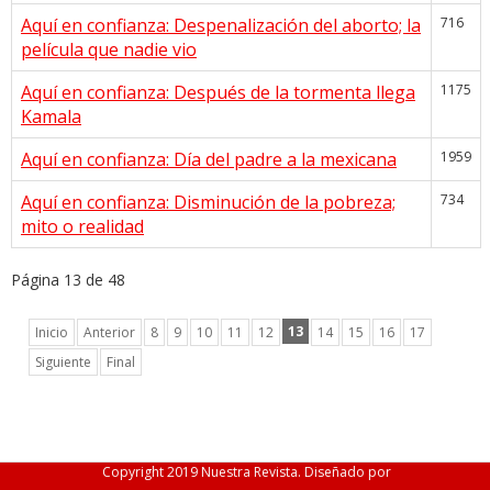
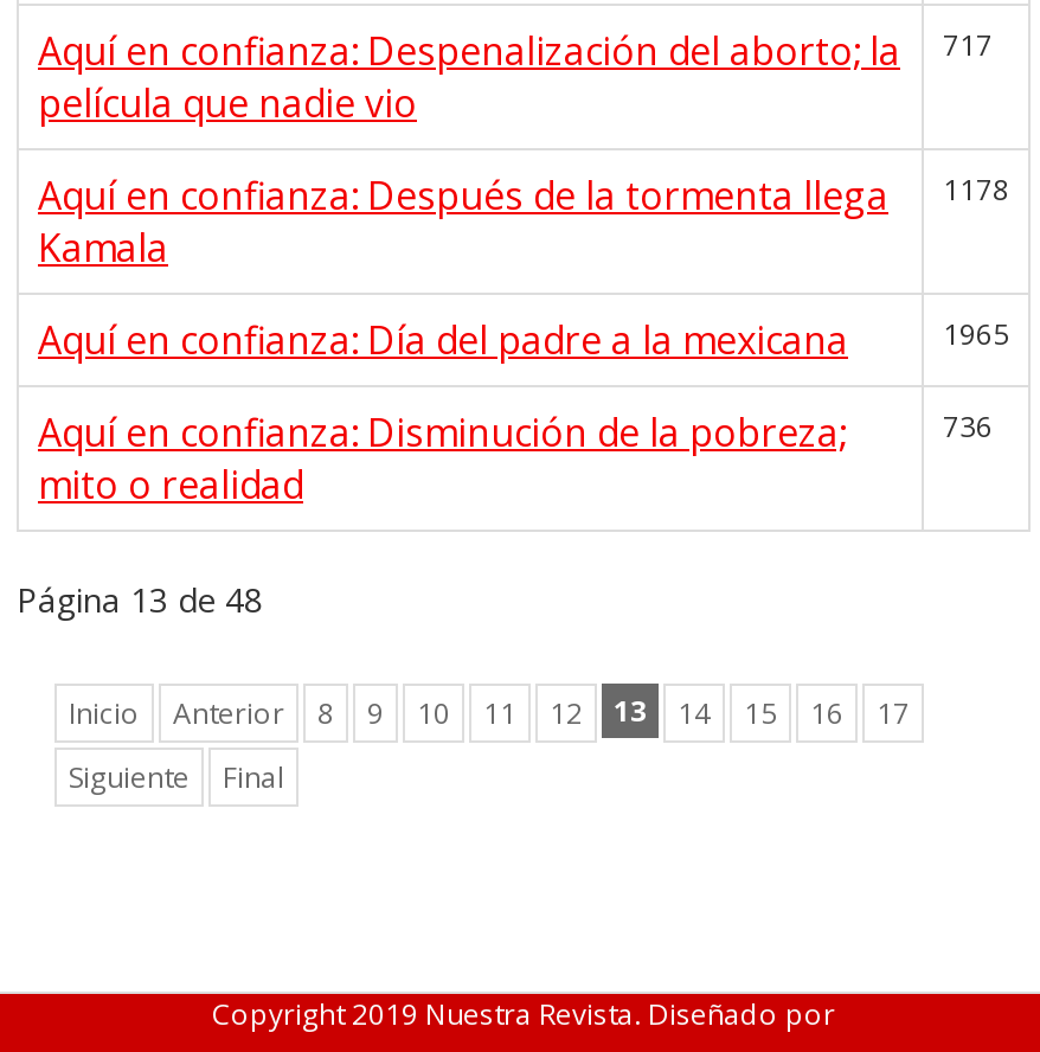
- Aquí en confianza: Despenalización del aborto; la 716
+ Aquí en confianza: Despenalización del aborto; la 717

- Aquí en confianza: Después de la tormenta llega 1175
+ Aquí en confianza: Después de la tormenta llega 1178

- 1959
+ 1965

- 734
+ 736
